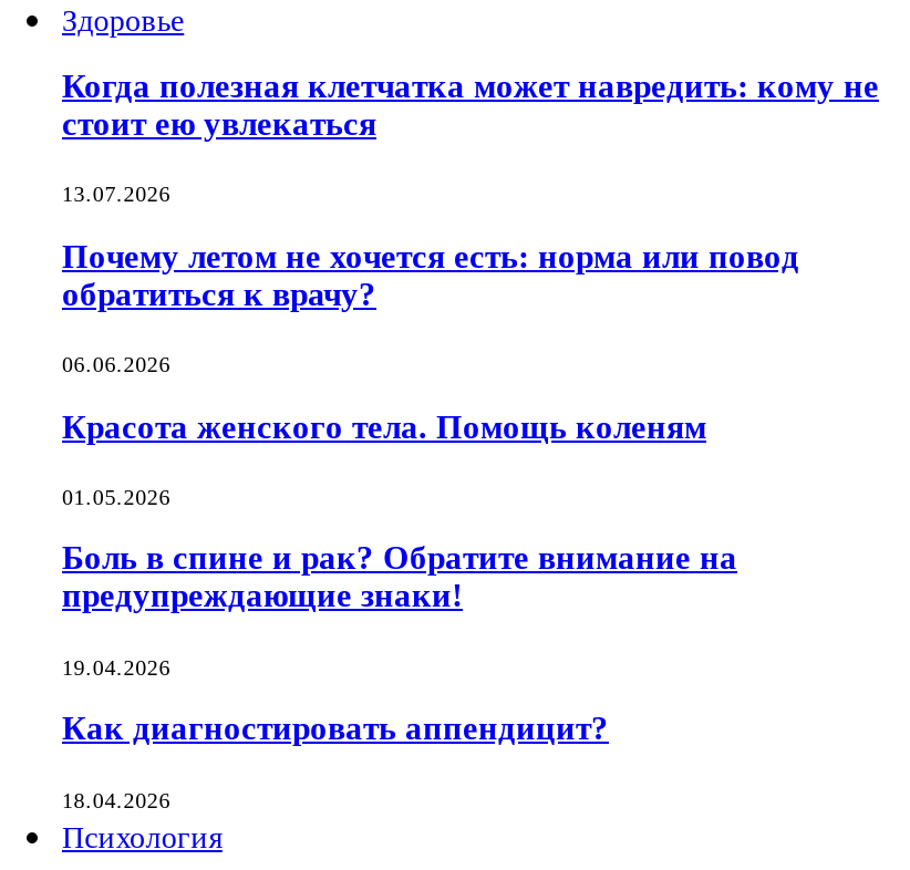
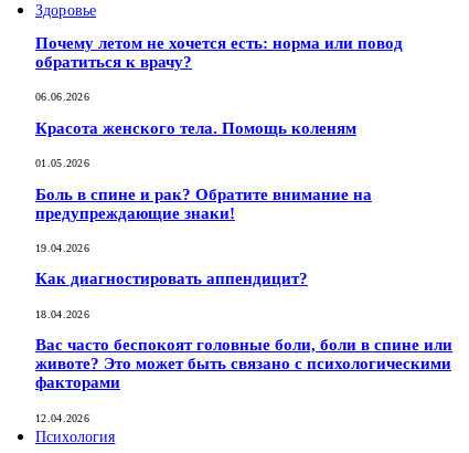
- Когда полезная клетчатка может навредить: кому не
- стоит ею увлекаться
- 13.07.2026

moved up: Почему летом не хочется есть: норма или повод | обратиться к врачу? | 06.06.2026 | ... | Как диагностировать аппендицит? | 18.04.2026

+ Вас часто беспокоят головные боли, боли в спине или
+ животе? Это может быть связано с психологическими
+ факторами
+ 12.04.2026
